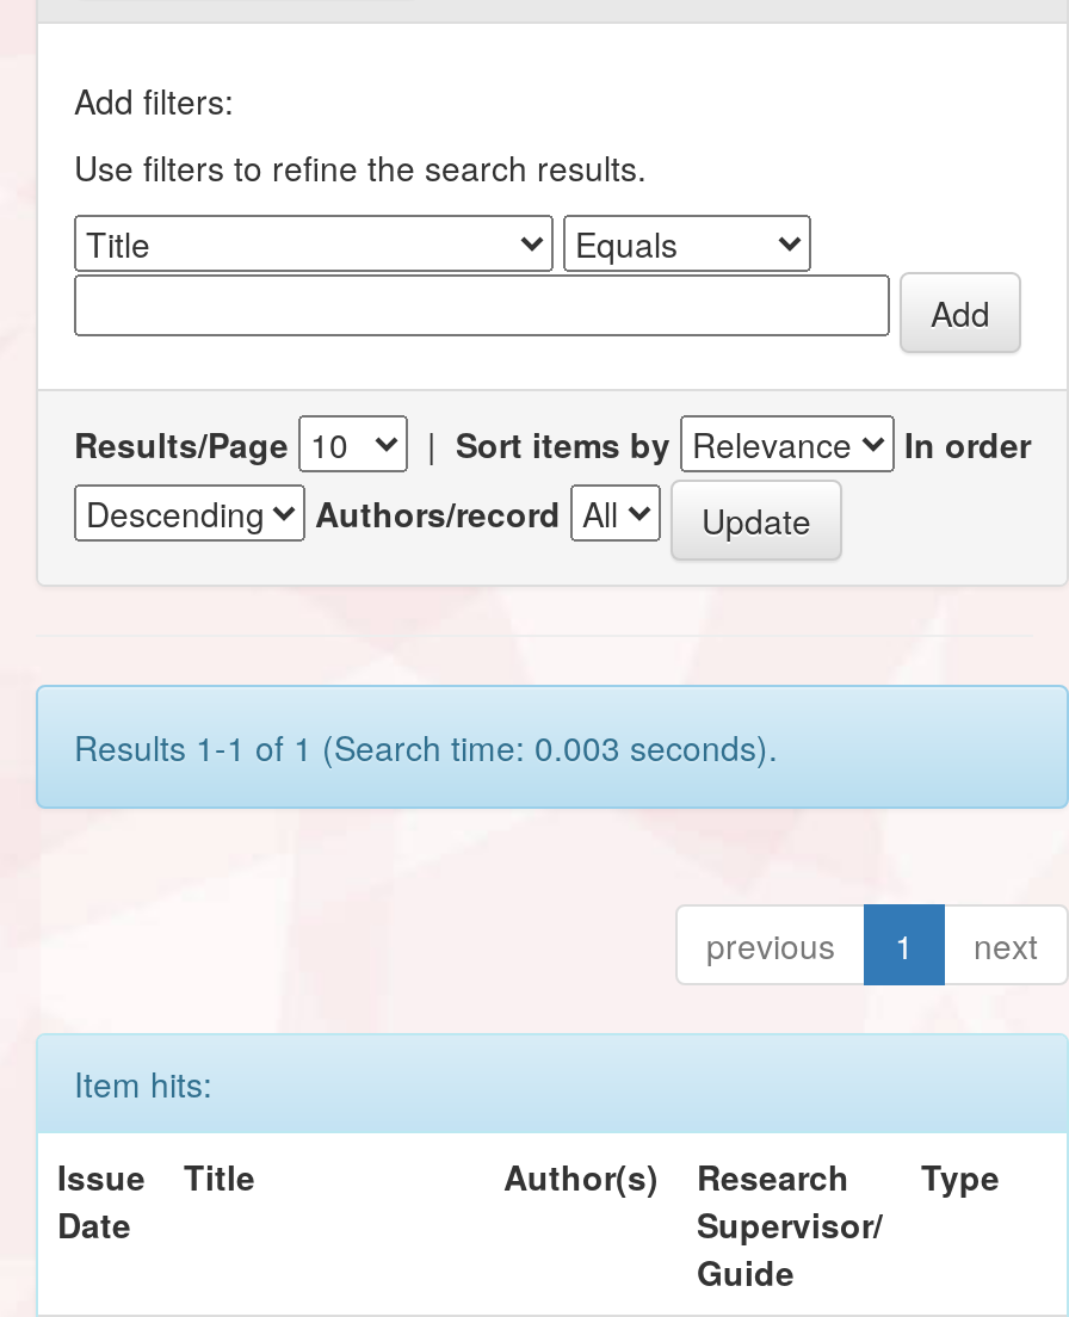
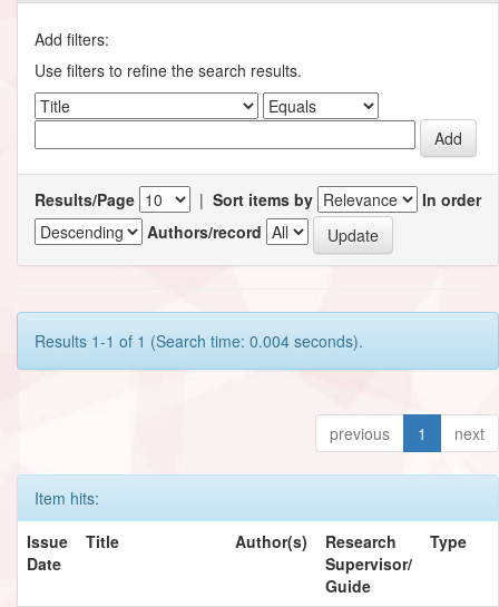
- Results 1-1 of 1 (Search time: 0.003 seconds).
+ Results 1-1 of 1 (Search time: 0.004 seconds).
